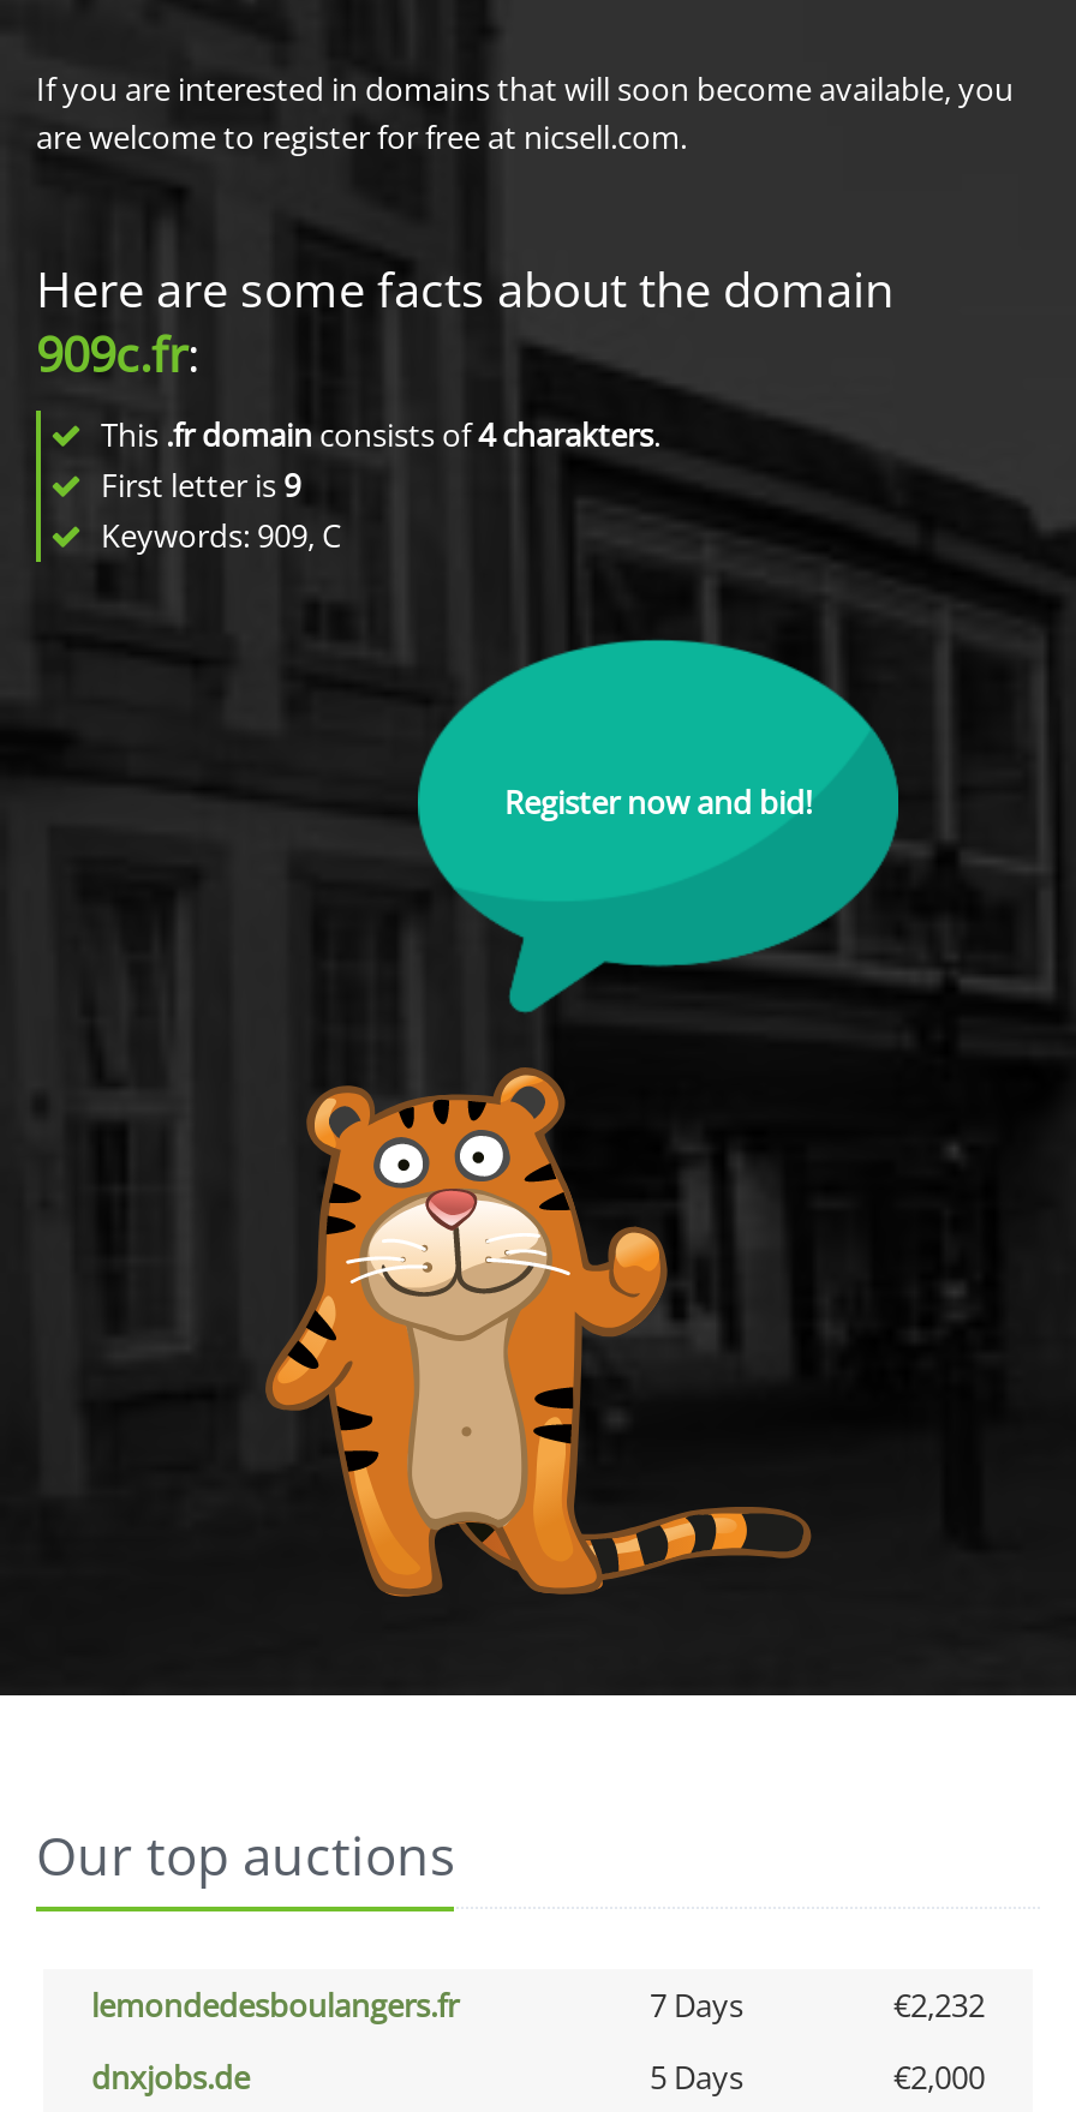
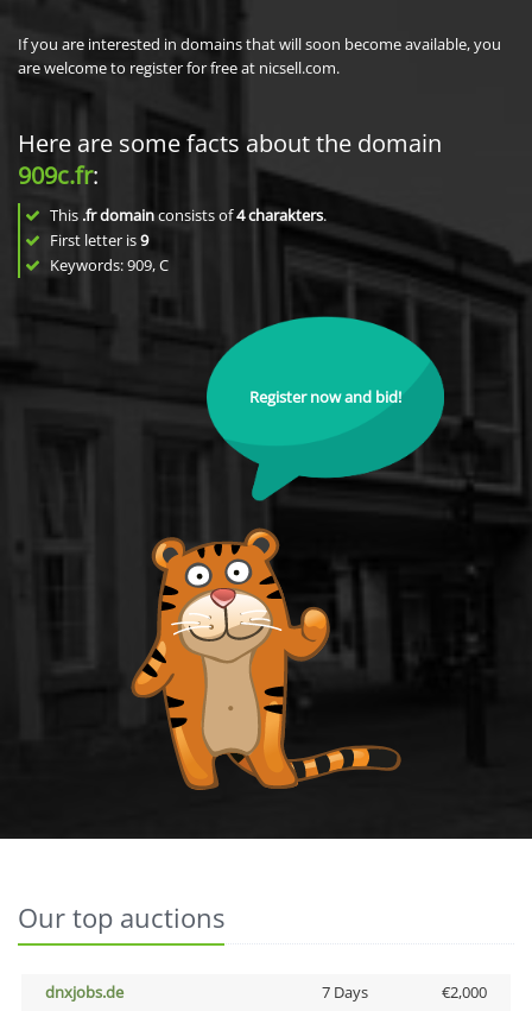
- lemondedesboulangers.fr
- 7 Days
- €2,232

- 5 Days
+ 7 Days
